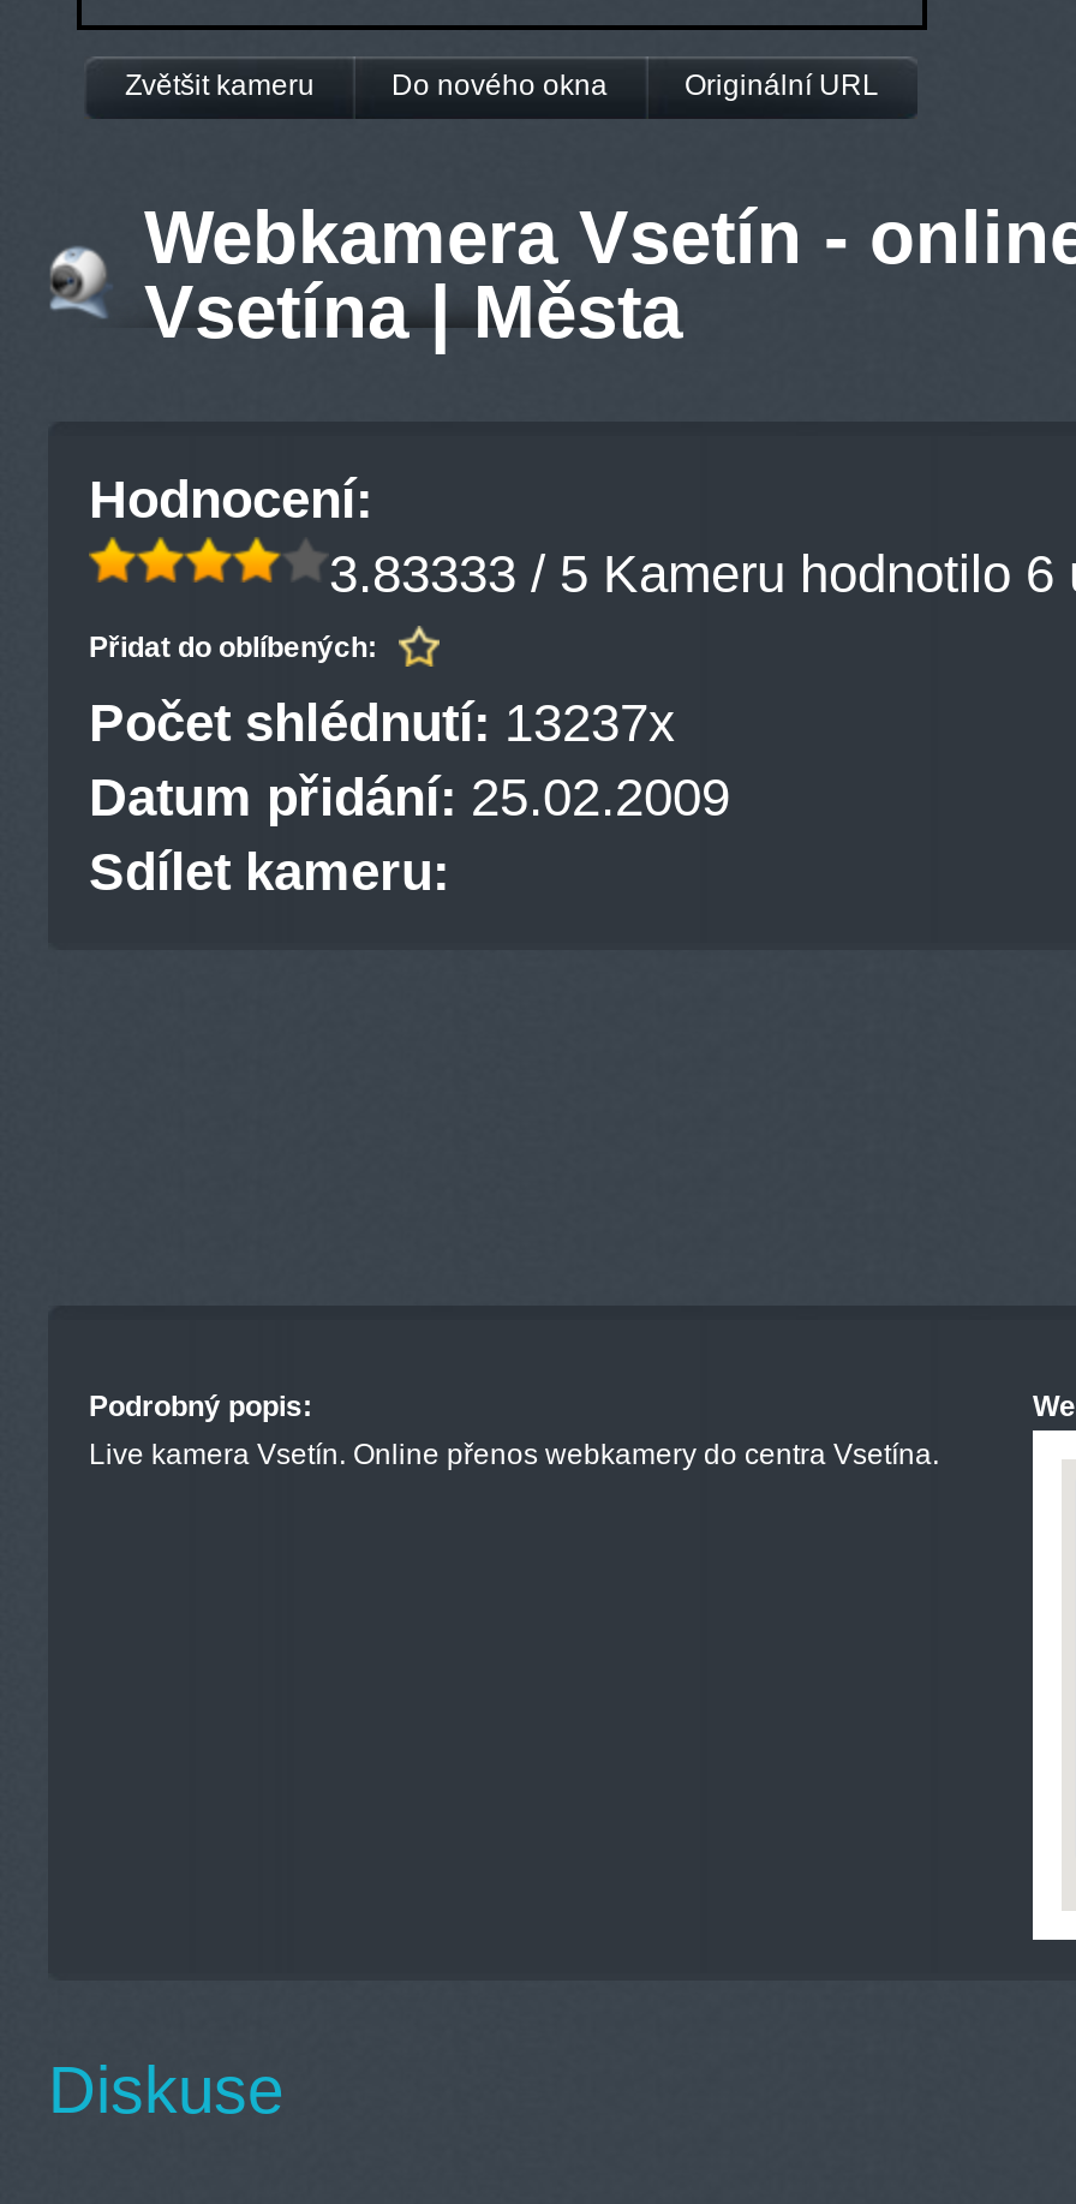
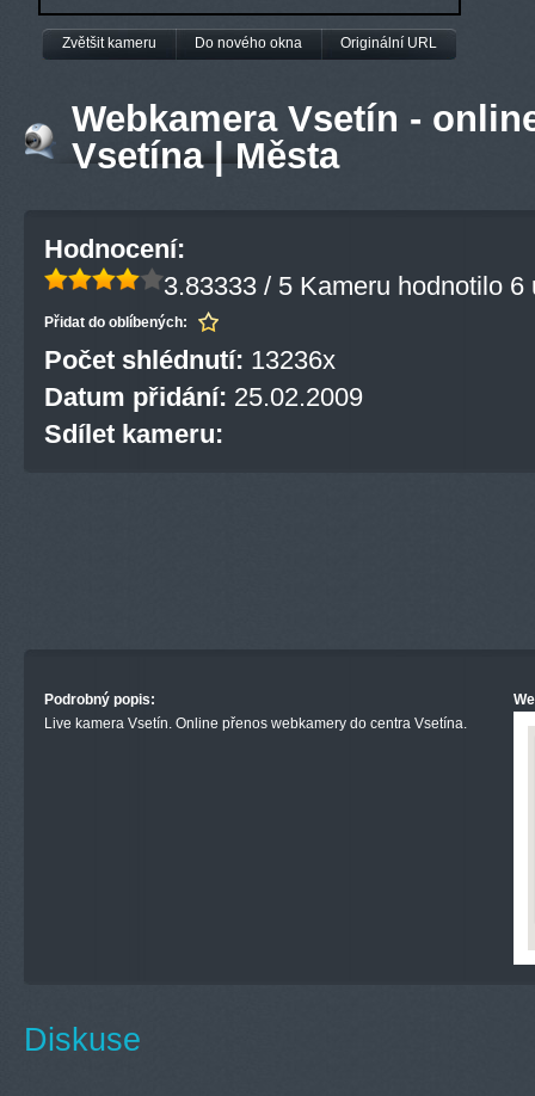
- Počet shlédnutí: 13237x
+ Počet shlédnutí: 13236x
